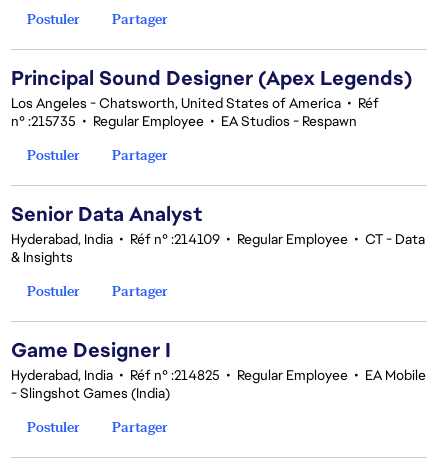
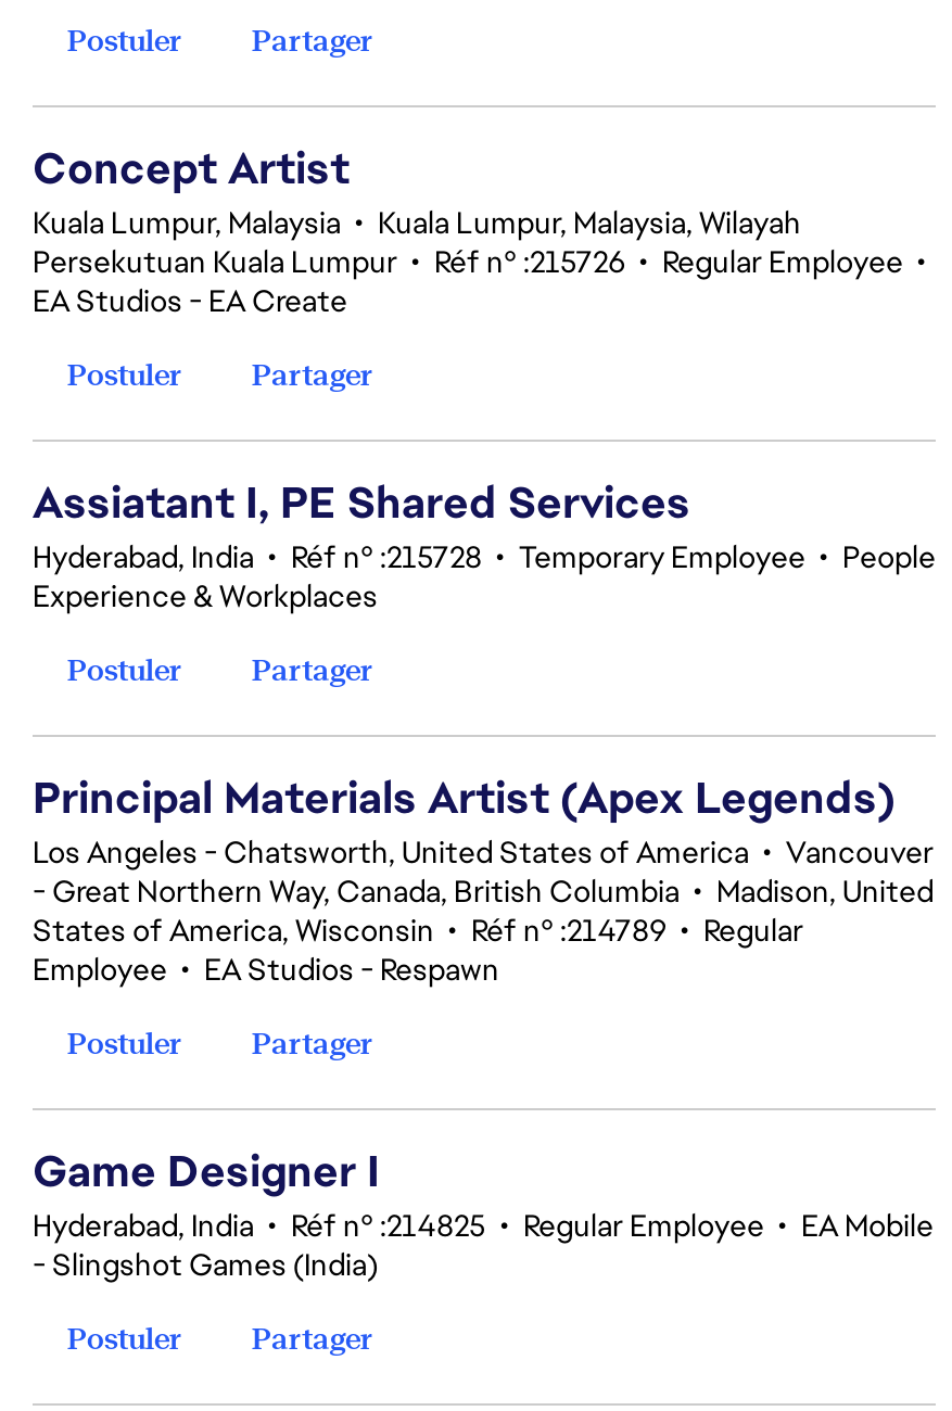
- Principal Sound Designer (Apex Legends)
- Los Angeles - Chatsworth, United States of America • Réf
- n° :215735 • Regular Employee • EA Studios - Respawn
+ Concept Artist
+ Kuala Lumpur, Malaysia • Kuala Lumpur, Malaysia, Wilayah
+ Persekutuan Kuala Lumpur • Réf n° :215726 • Regular Employee •
+ EA Studios - EA Create

- Senior Data Analyst
- Hyderabad, India • Réf n° :214109 • Regular Employee • CT - Data
- & Insights
+ Assiatant I, PE Shared Services
+ Hyderabad, India • Réf n° :215728 • Temporary Employee • People
+ Experience & Workplaces
+ Postuler
+ Partager
+ Principal Materials Artist (Apex Legends)
+ Los Angeles - Chatsworth, United States of America • Vancouver
+ - Great Northern Way, Canada, British Columbia • Madison, United
+ States of America, Wisconsin • Réf n° :214789 • Regular
+ Employee • EA Studios - Respawn
